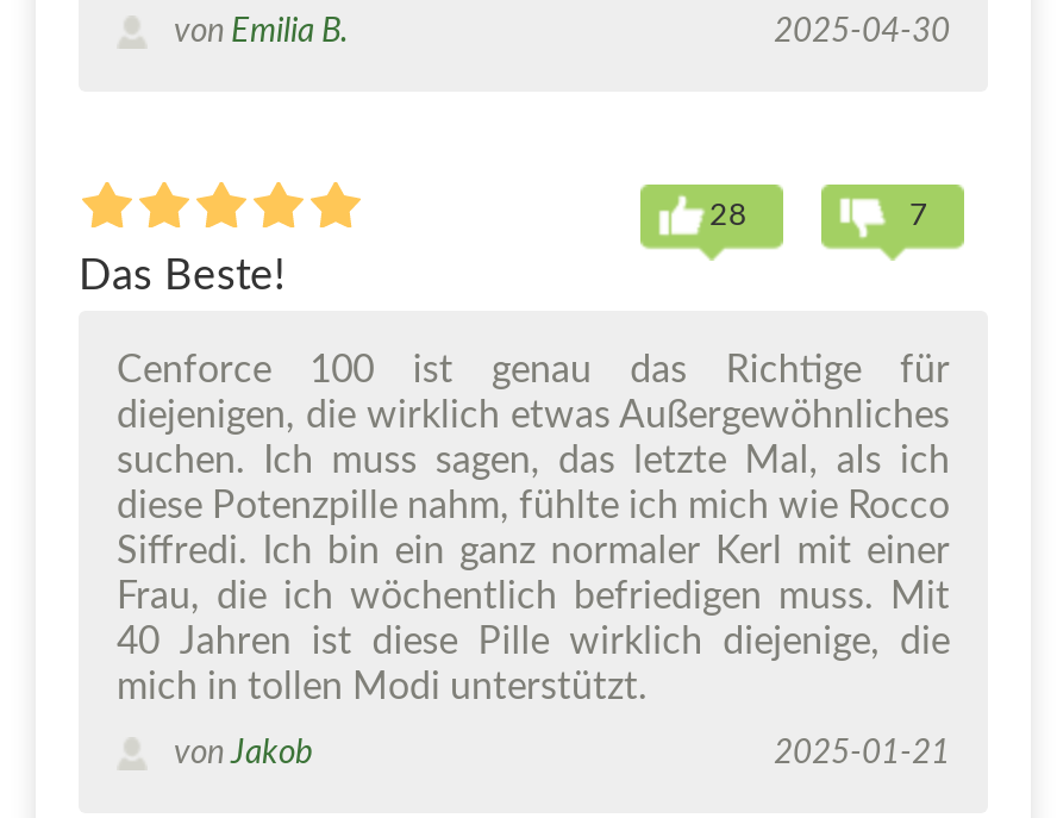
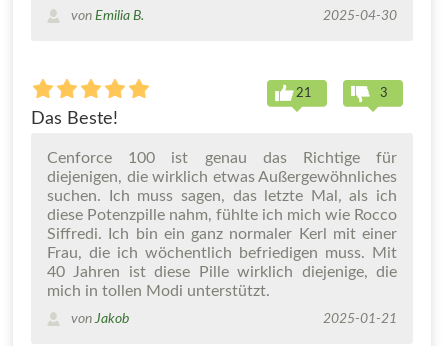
- 28
+ 21

- 7
+ 3
